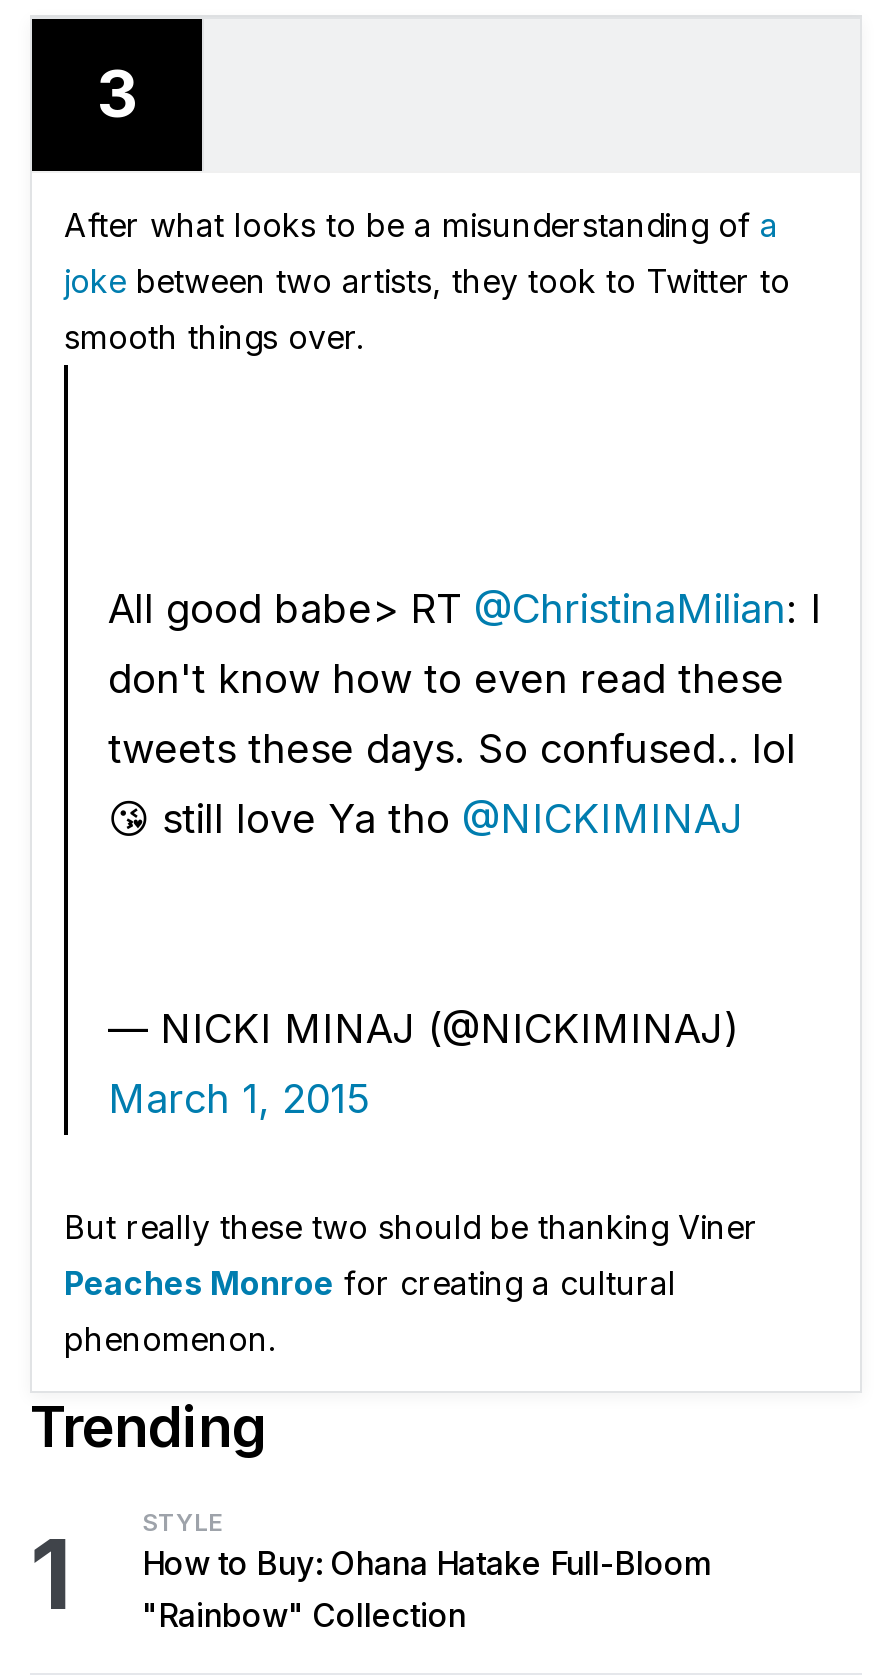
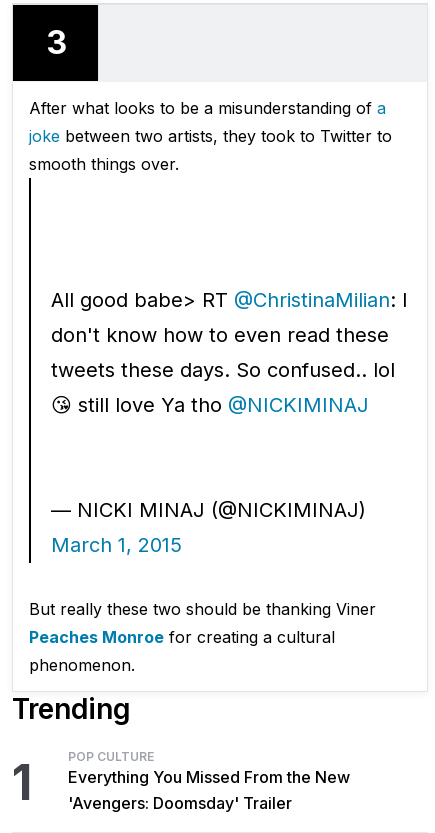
- STYLE
- How to Buy: Ohana Hatake Full-Bloom
- "Rainbow" Collection
+ POP CULTURE
+ Everything You Missed From the New
+ 'Avengers: Doomsday' Trailer
